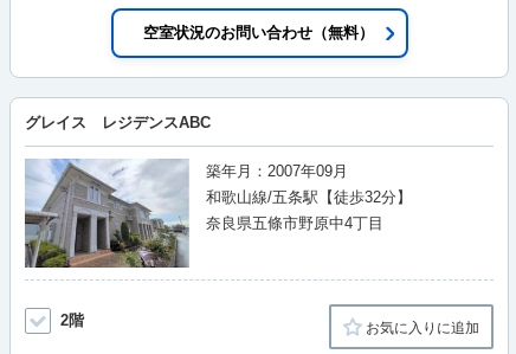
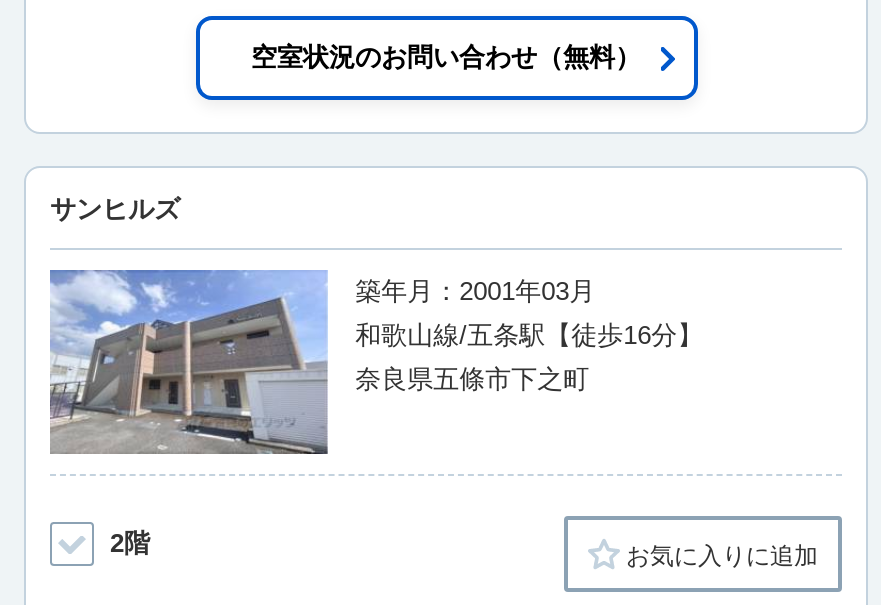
- グレイス レジデンスABC
+ サンヒルズ

- [image]
- 築年月：2007年09月
+ [image]
+ 築年月：2001年03月

- 和歌山線/五条駅【徒歩32分】
+ 和歌山線/五条駅【徒歩16分】

- 奈良県五條市野原中4丁目
+ 奈良県五條市下之町
